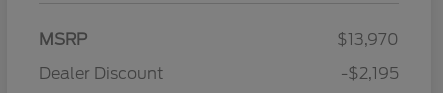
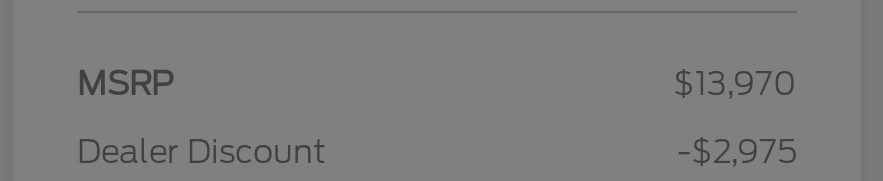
- -$2,195
+ -$2,975
